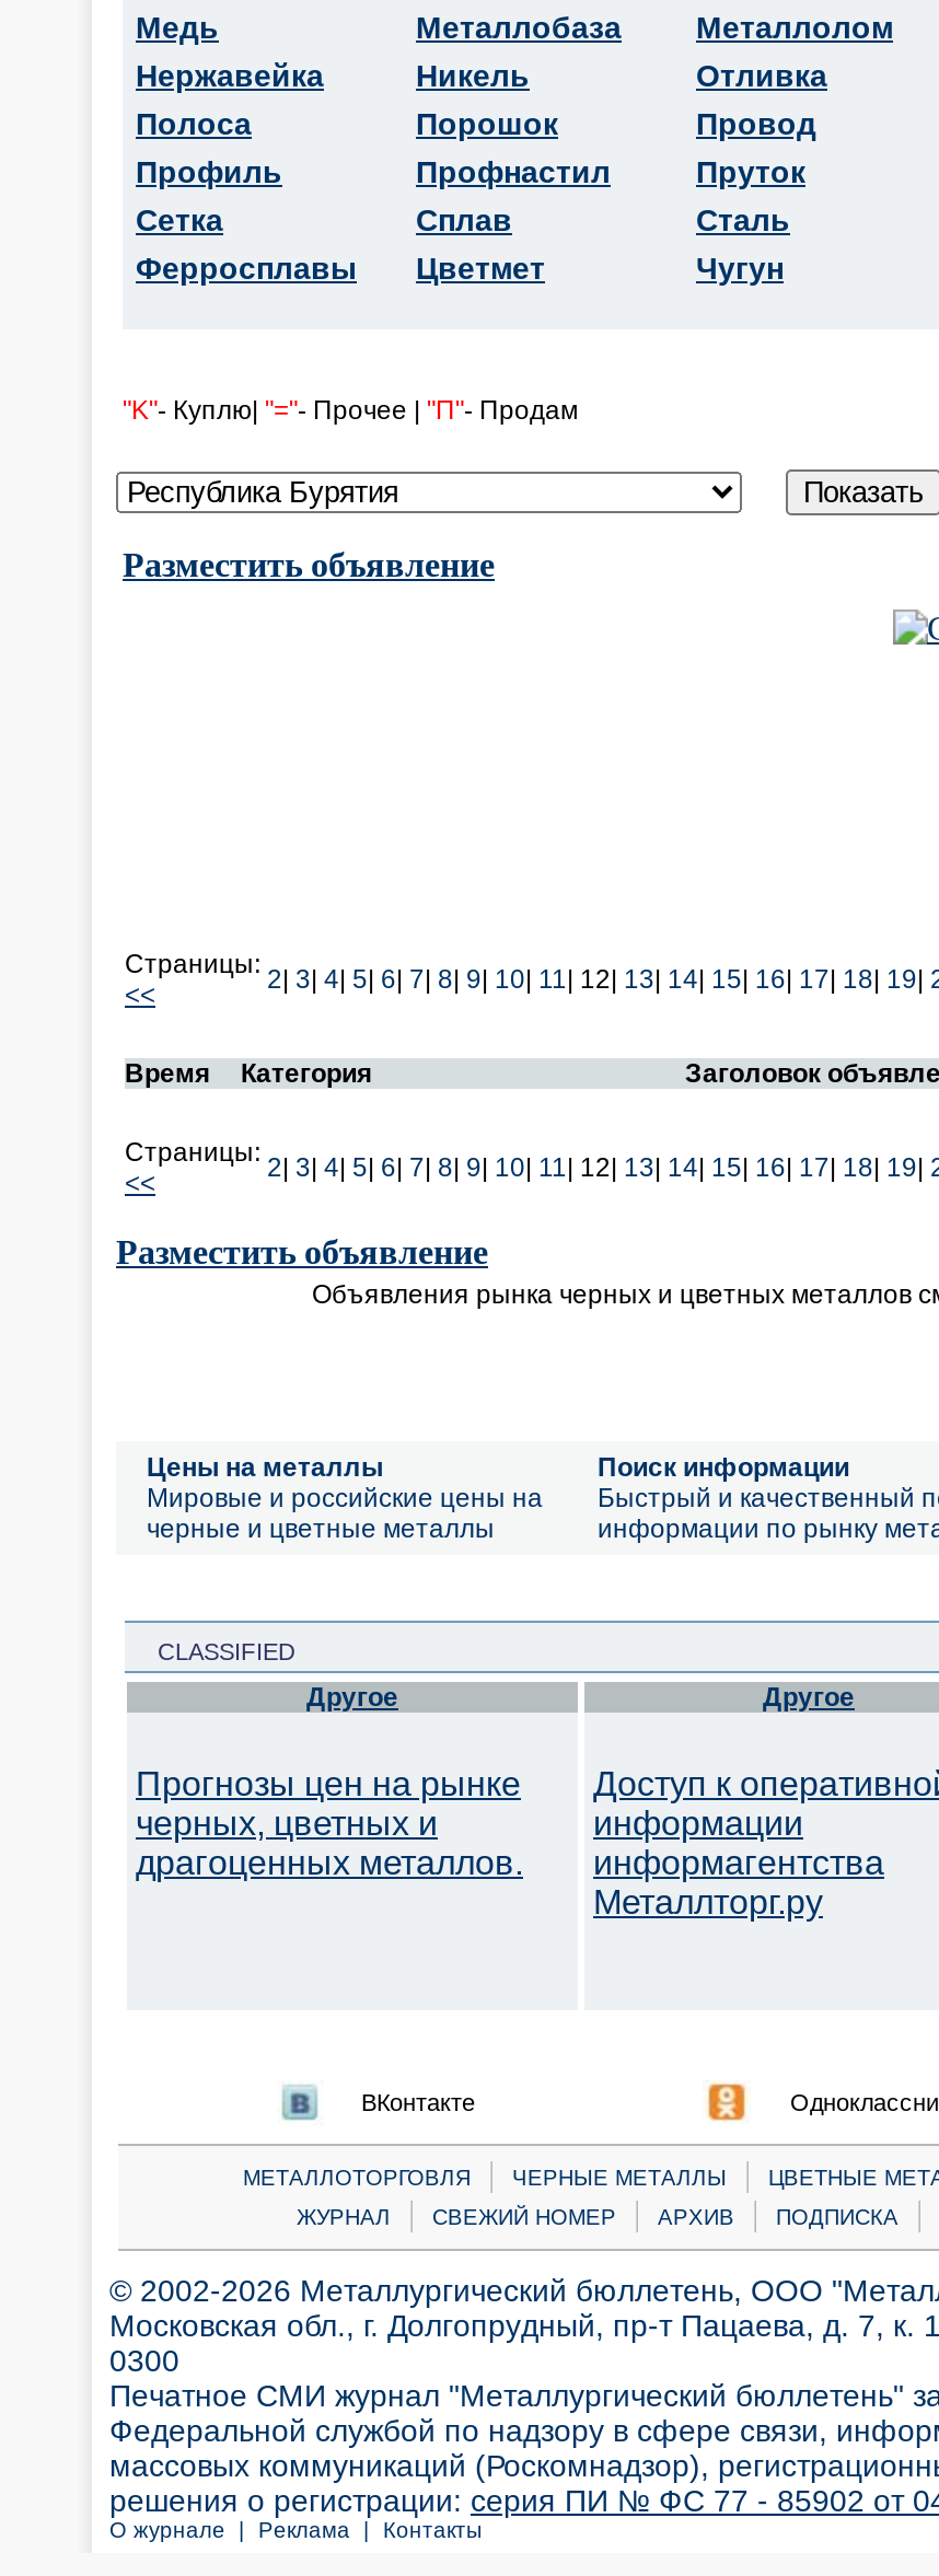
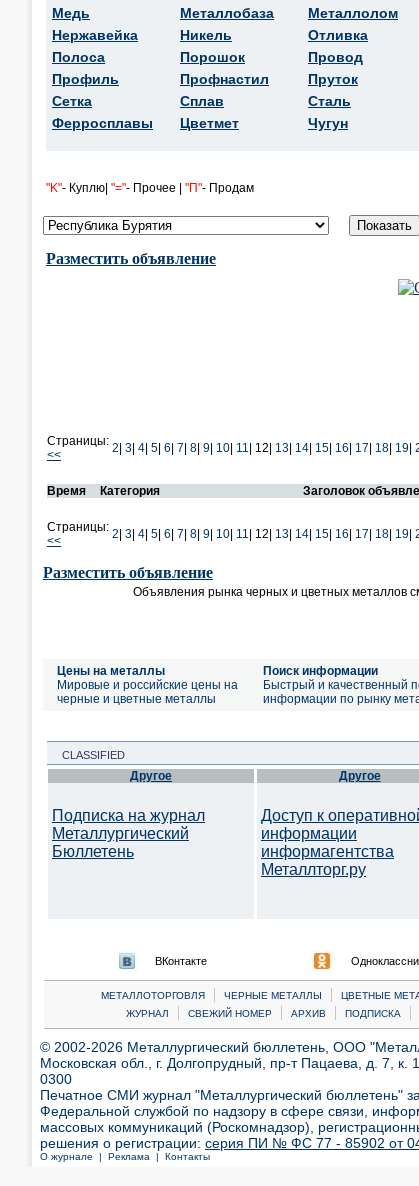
- Прогнозы цен на рынке
- черных, цветных и
- драгоценных металлов.
+ Подписка на журнал
+ Металлургический
+ Бюллетень
